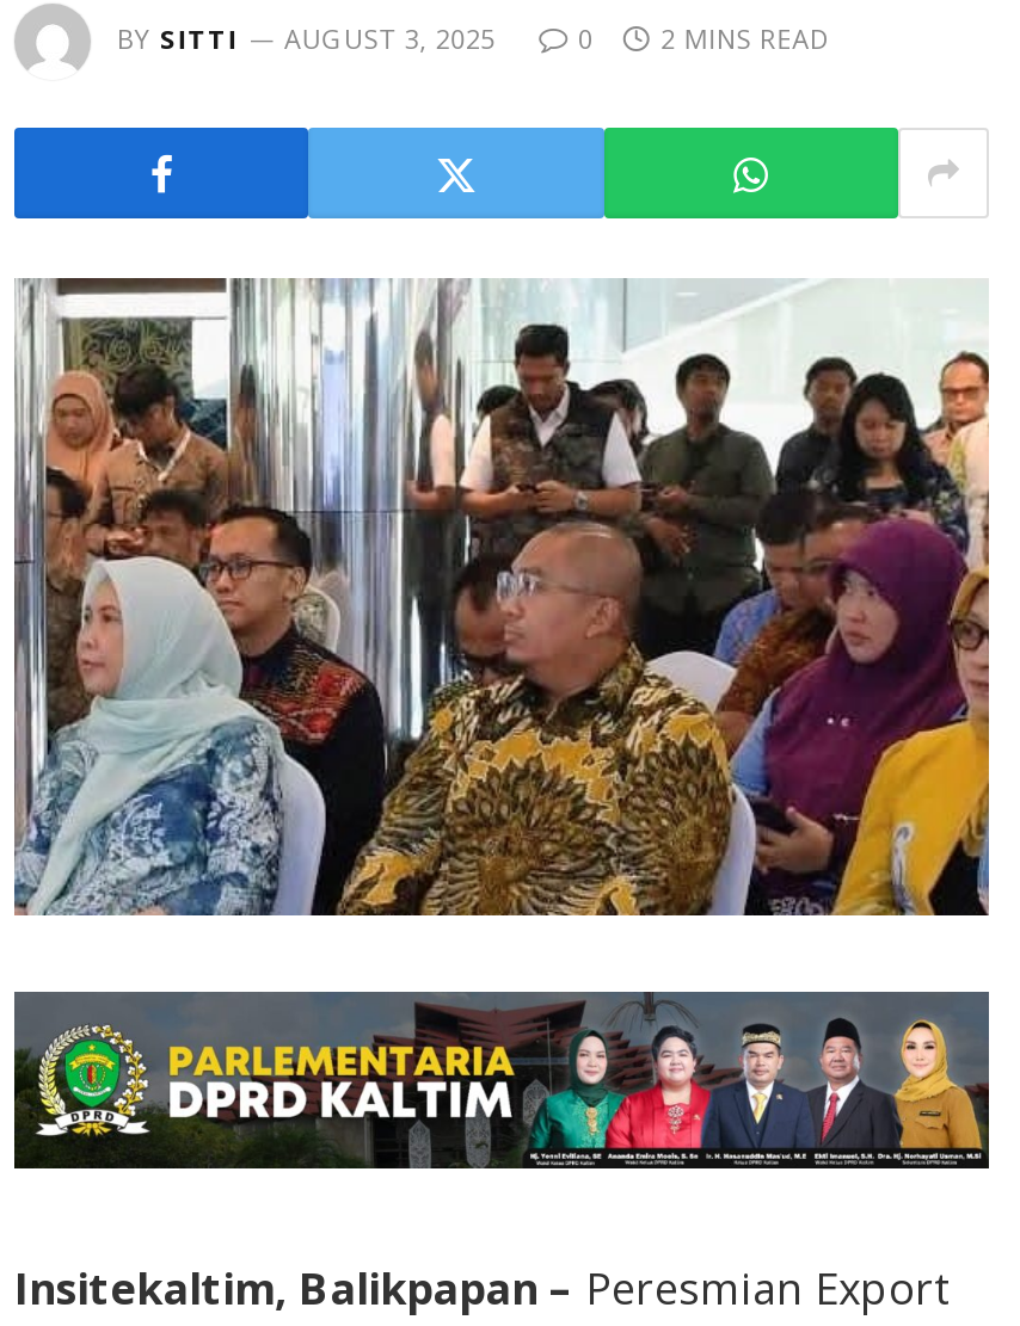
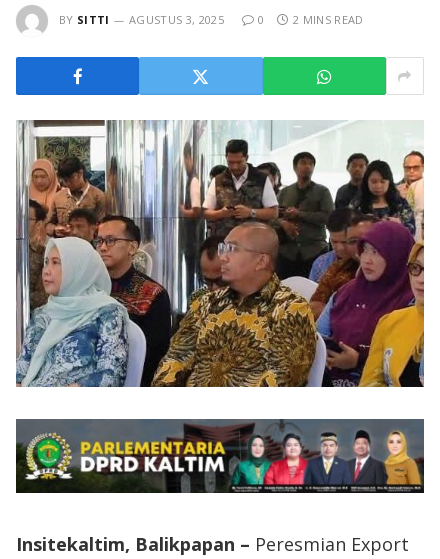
- BY SITTI AUGUST 3, 2025
+ BY SITTI AGUSTUS 3, 2025
